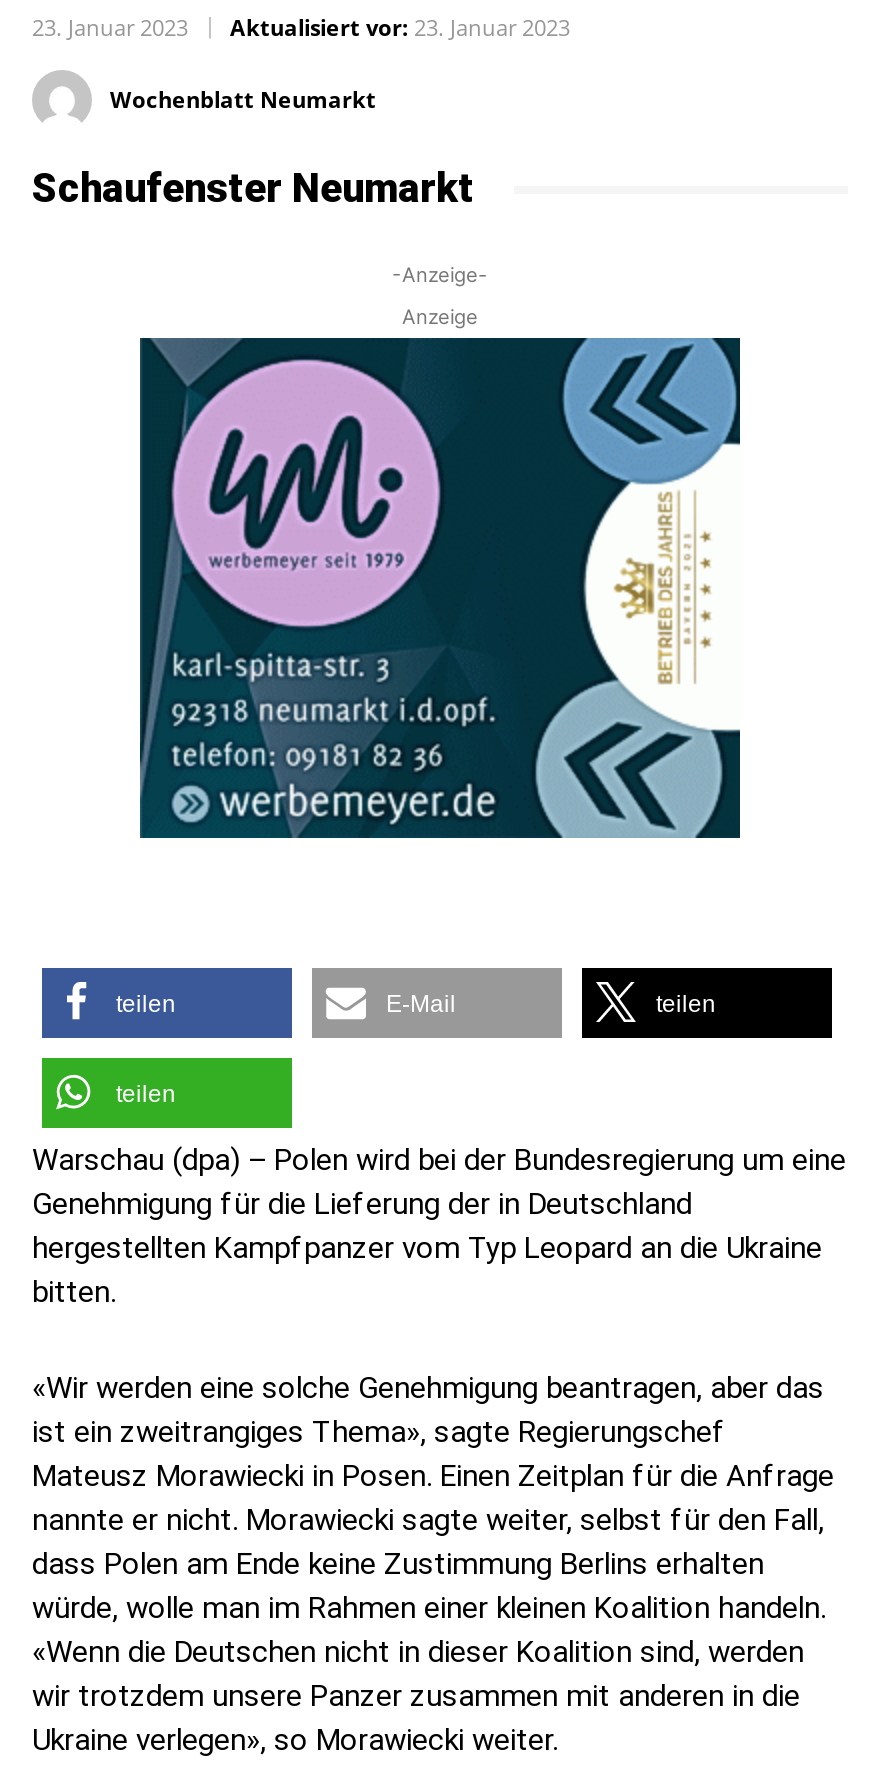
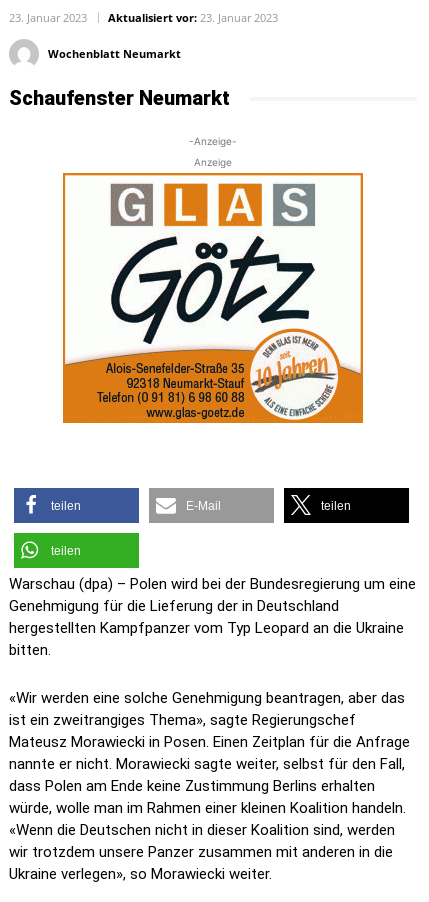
- [image]
+ [image]
